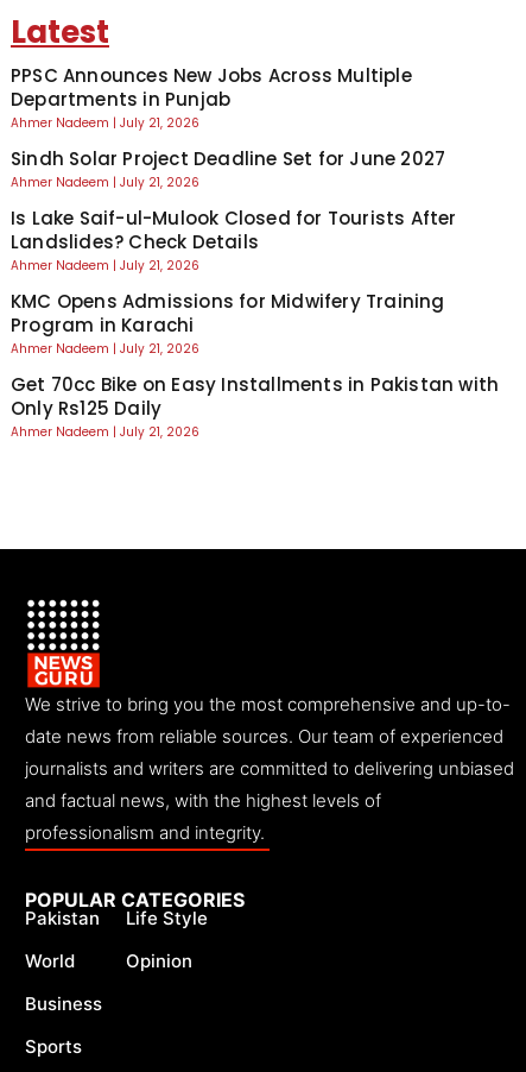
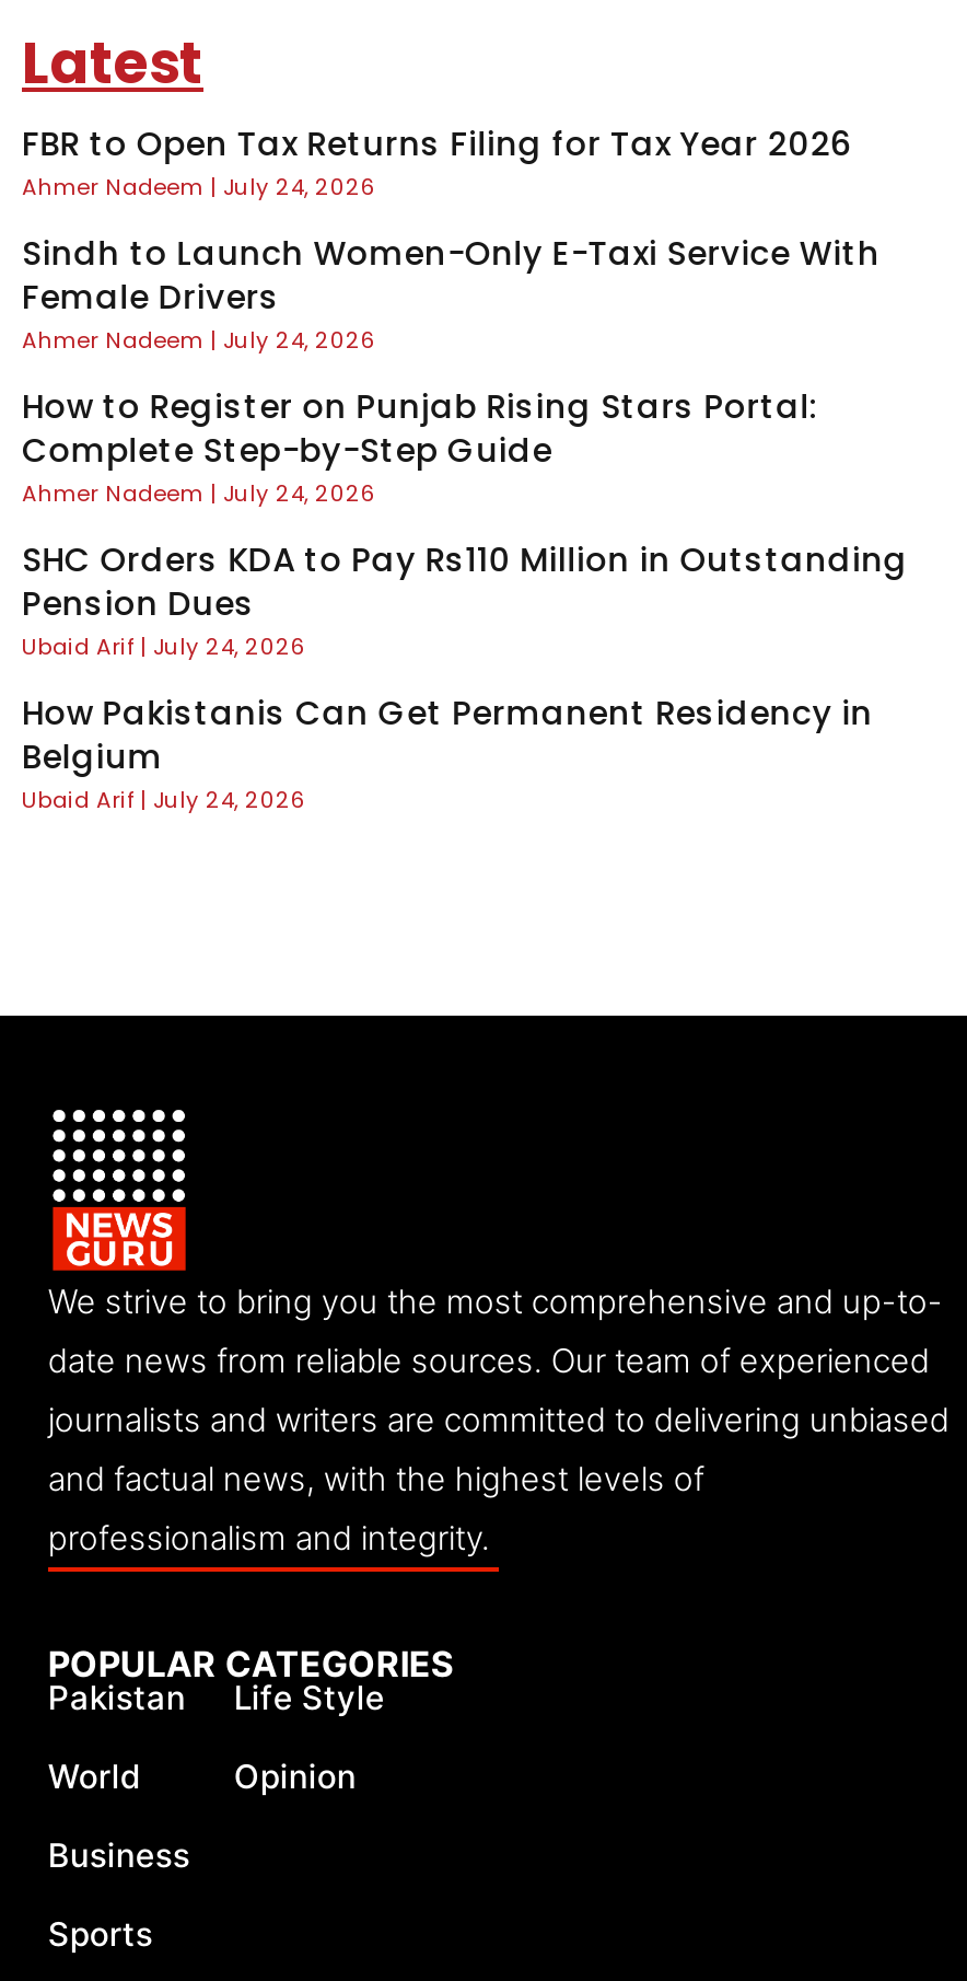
- PPSC Announces New Jobs Across Multiple
- Departments in Punjab
- Ahmer Nadeem July 21, 2026
+ FBR to Open Tax Returns Filing for Tax Year 2026
+ Ahmer Nadeem July 24, 2026

- Sindh Solar Project Deadline Set for June 2027
- Ahmer Nadeem July 21, 2026
+ Sindh to Launch Women-Only E-Taxi Service With
+ Female Drivers
+ Ahmer Nadeem July 24, 2026

- Is Lake Saif-ul-Mulook Closed for Tourists After
- Landslides? Check Details
- Ahmer Nadeem July 21, 2026
+ How to Register on Punjab Rising Stars Portal:
+ Complete Step-by-Step Guide
+ Ahmer Nadeem July 24, 2026

- KMC Opens Admissions for Midwifery Training
- Program in Karachi
- Ahmer Nadeem July 21, 2026
+ SHC Orders KDA to Pay Rs110 Million in Outstanding
+ Pension Dues
+ Ubaid Arif July 24, 2026

- Get 70cc Bike on Easy Installments in Pakistan with
- Only Rs125 Daily
- Ahmer Nadeem July 21, 2026
+ How Pakistanis Can Get Permanent Residency in
+ Belgium
+ Ubaid Arif July 24, 2026
